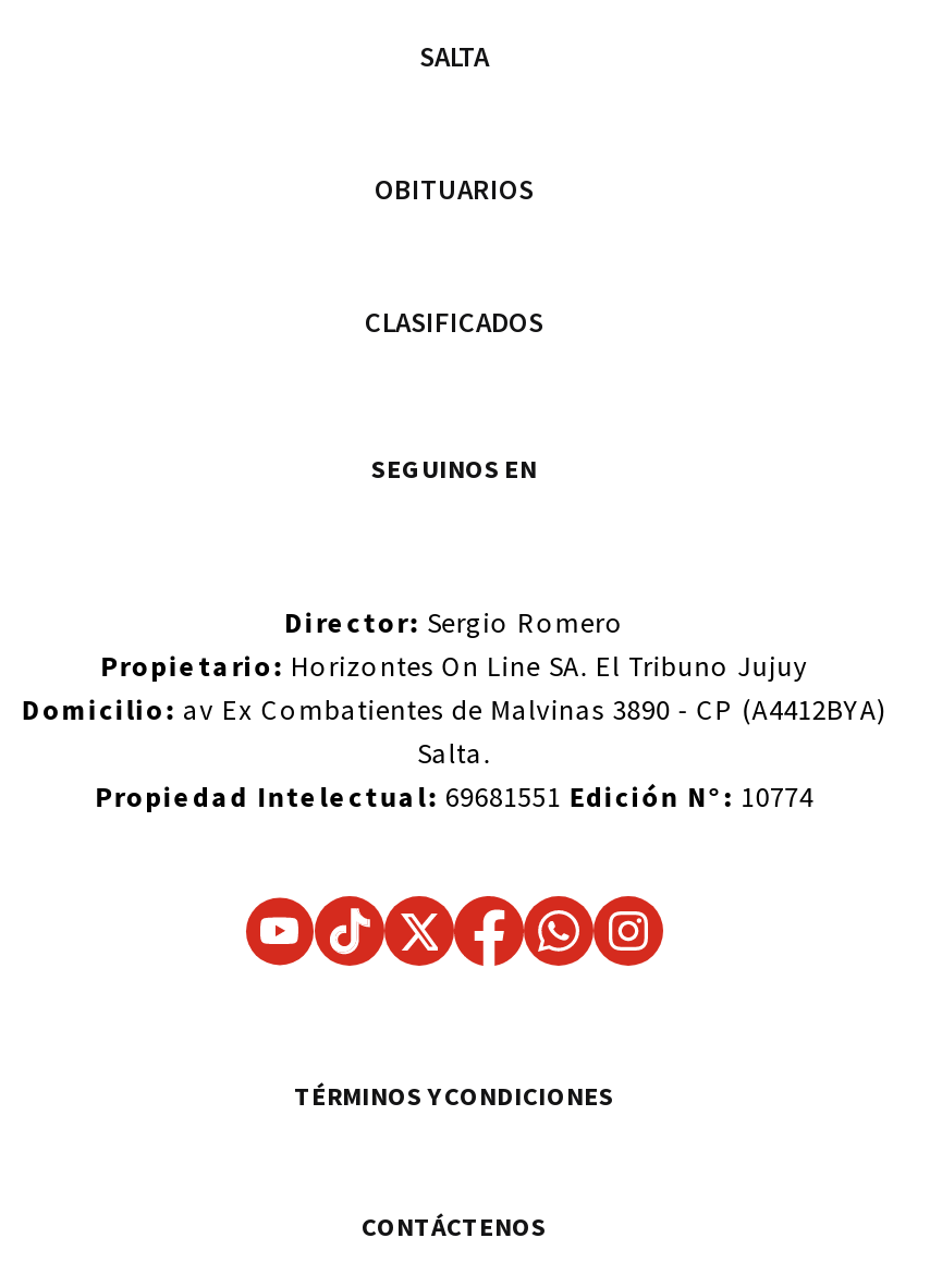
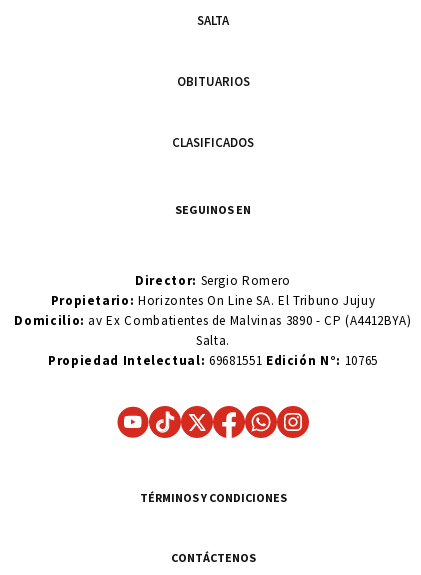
- Propiedad Intelectual: 69681551 Edición N°: 10774
+ Propiedad Intelectual: 69681551 Edición N°: 10765
